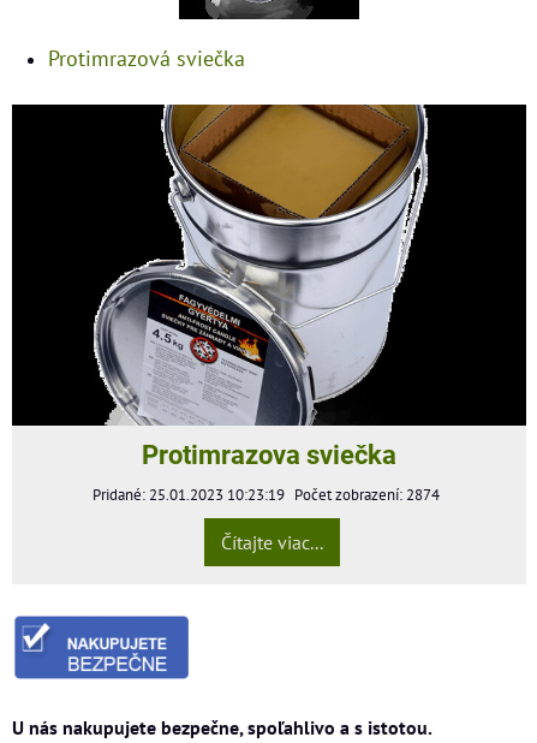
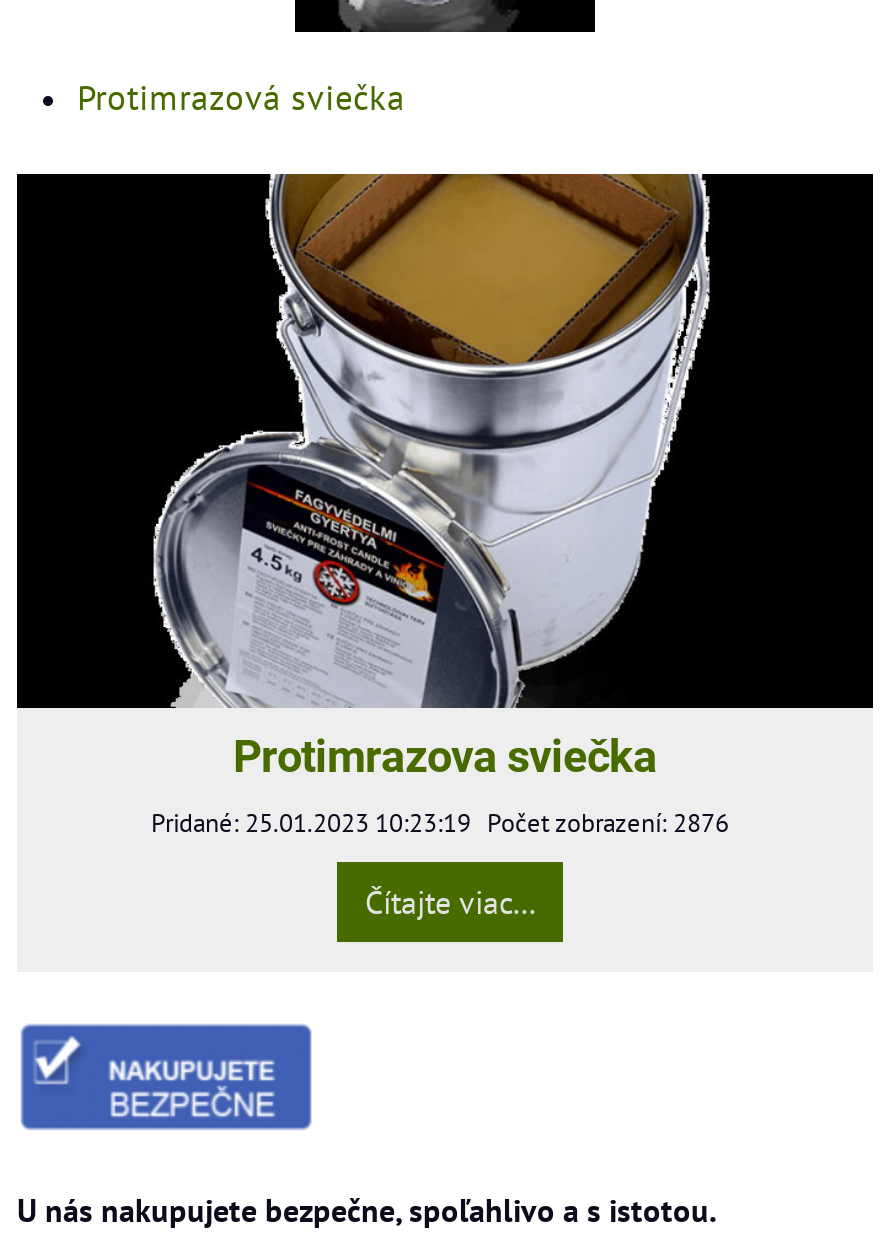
- Pridané: 25.01.2023 10:23:19 Počet zobrazení: 2874
+ Pridané: 25.01.2023 10:23:19 Počet zobrazení: 2876
